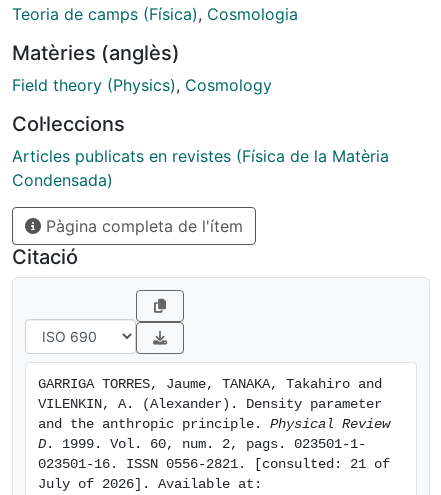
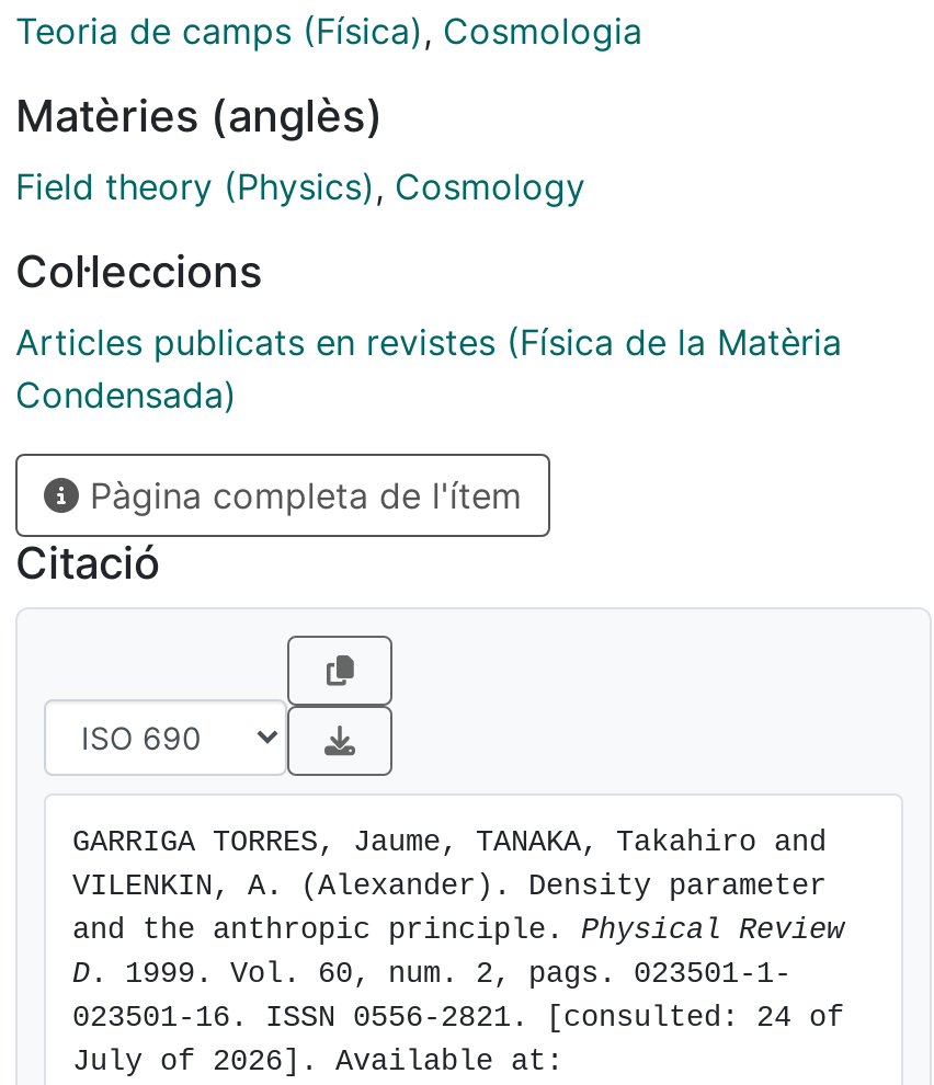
- 023501-16. ISSN 0556-2821. [consulted: 21 of
+ 023501-16. ISSN 0556-2821. [consulted: 24 of
